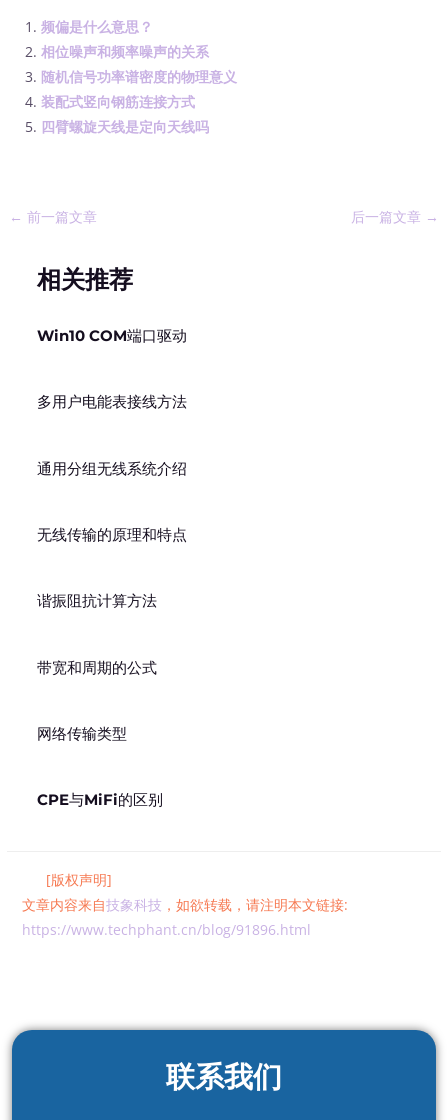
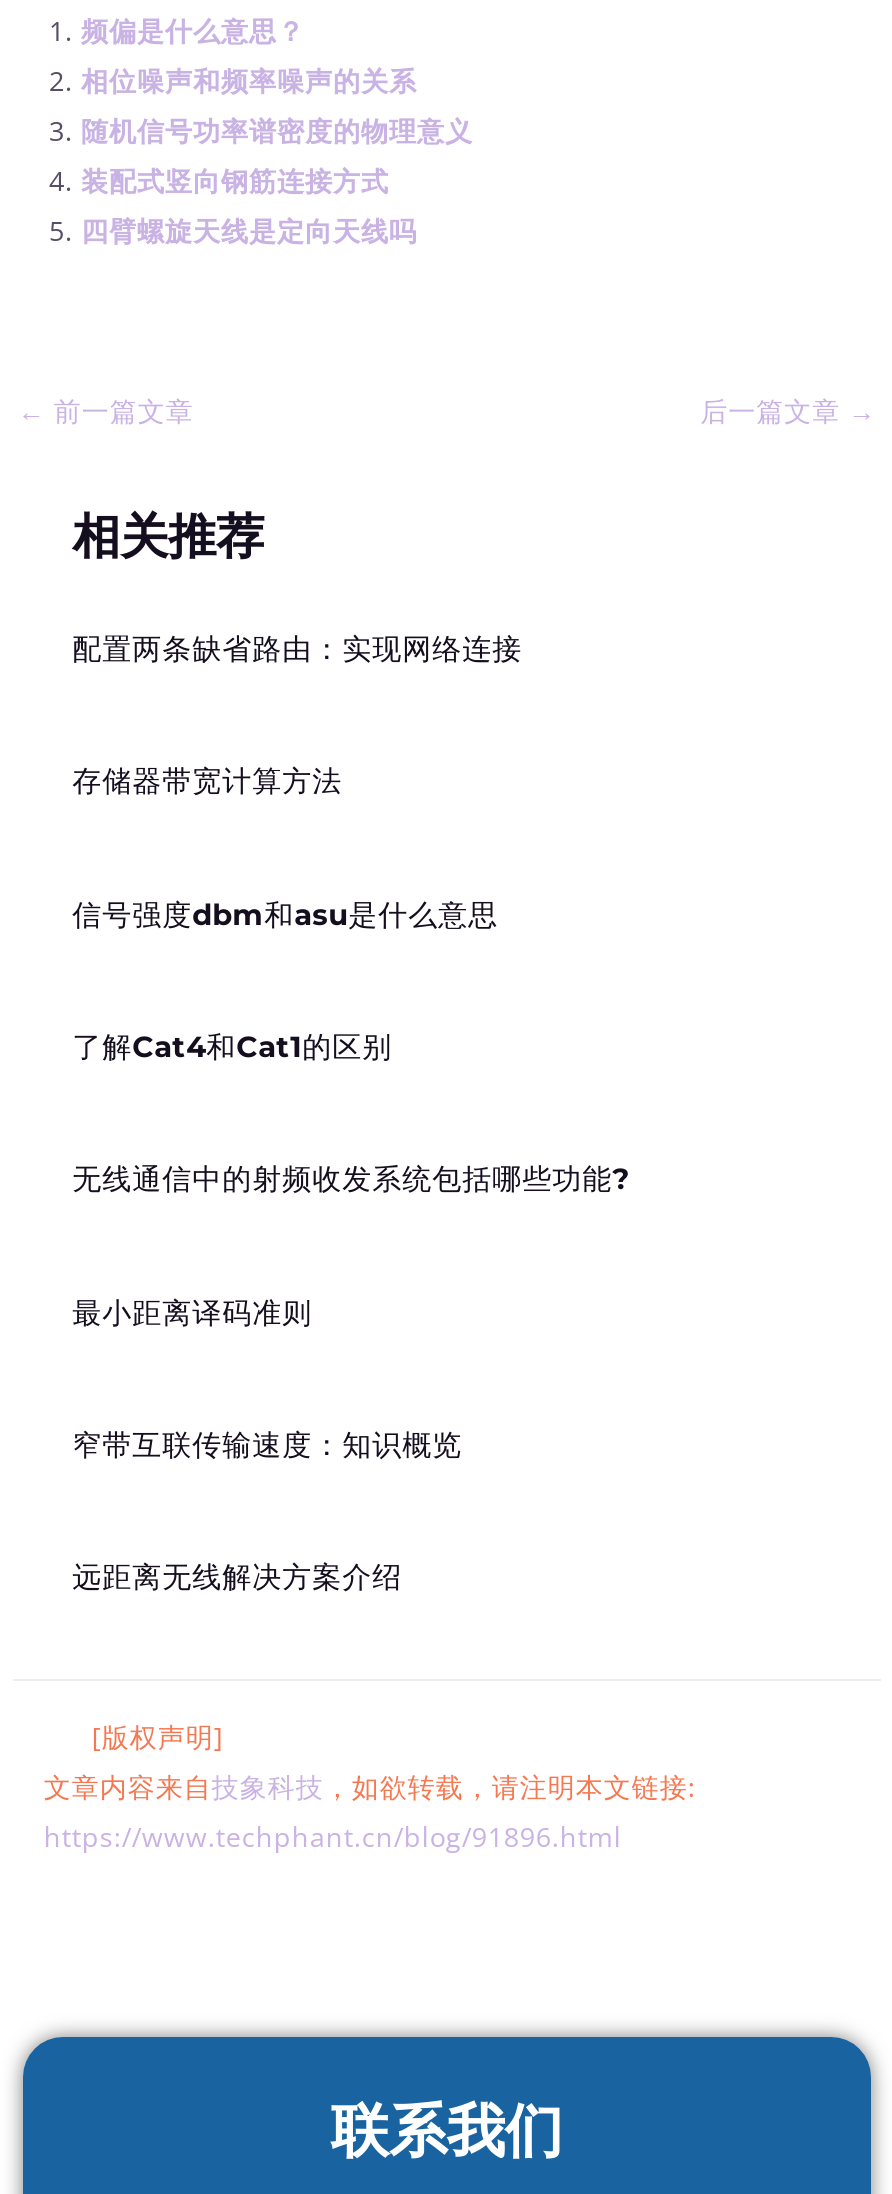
- Win10 COM端口驱动
+ 配置两条缺省路由：实现网络连接

- 多用户电能表接线方法
+ 存储器带宽计算方法

- 通用分组无线系统介绍
+ 信号强度dbm和asu是什么意思

- 无线传输的原理和特点
+ 了解Cat4和Cat1的区别

- 谐振阻抗计算方法
+ 无线通信中的射频收发系统包括哪些功能?

- 带宽和周期的公式
+ 最小距离译码准则

- 网络传输类型
+ 窄带互联传输速度：知识概览

- CPE与MiFi的区别
+ 远距离无线解决方案介绍
